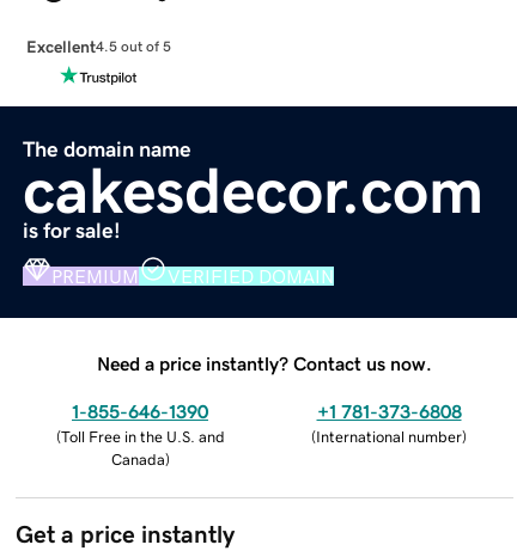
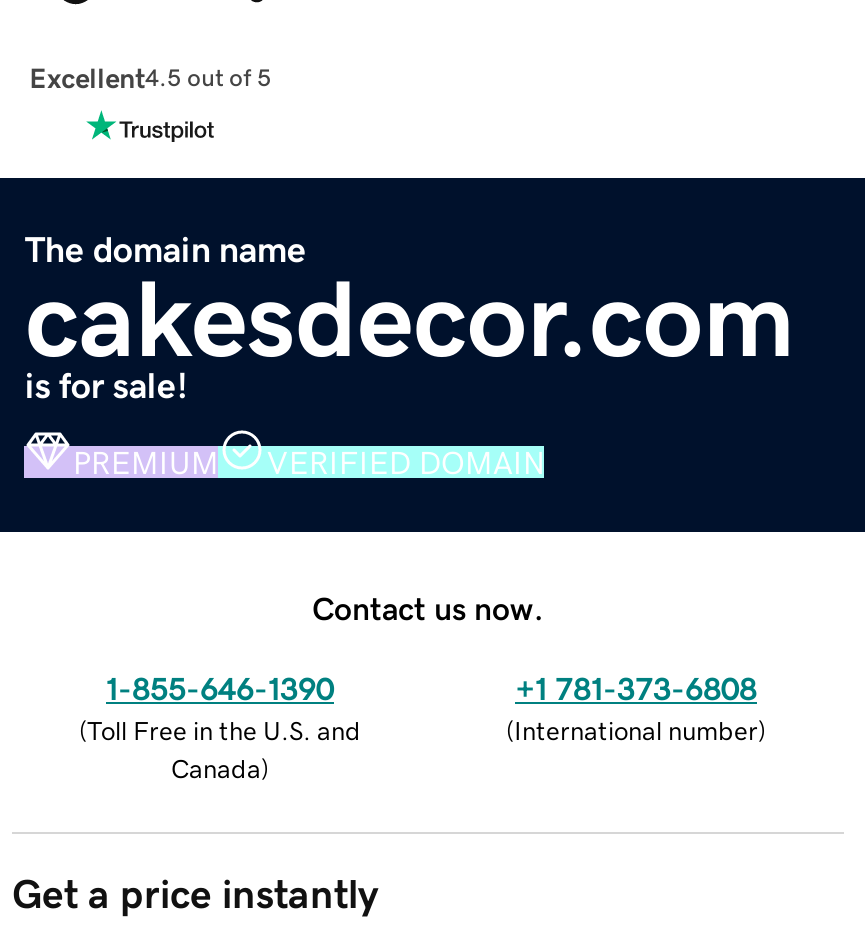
- Need a price instantly? Contact us now.
+ Contact us now.
